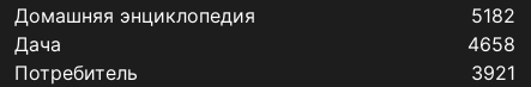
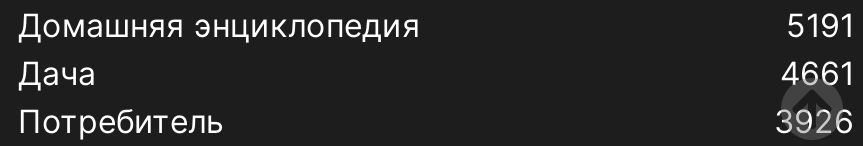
- 5182
+ 5191

- 4658
+ 4661

- 3921
+ 3926
